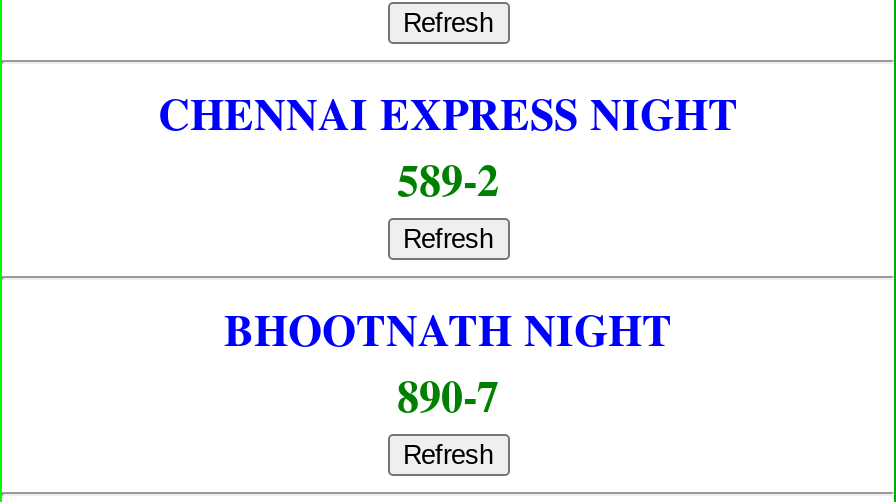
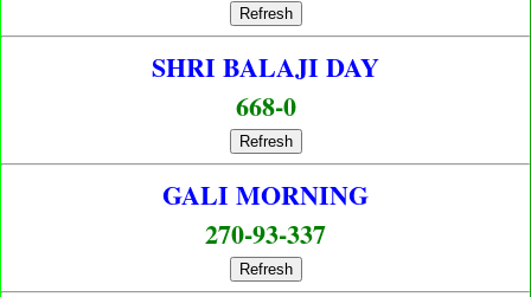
- CHENNAI EXPRESS NIGHT
- 589-2
+ SHRI BALAJI DAY
+ 668-0

- BHOOTNATH NIGHT
- 890-7
+ GALI MORNING
+ 270-93-337
